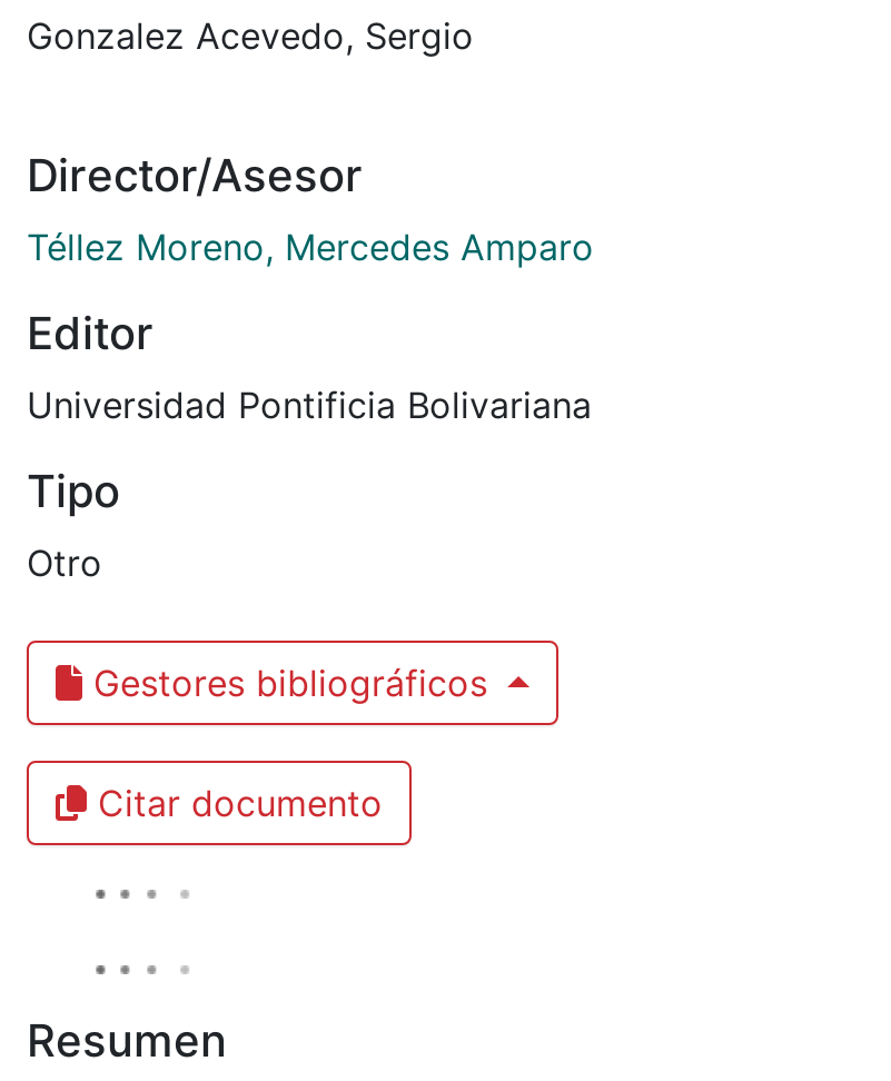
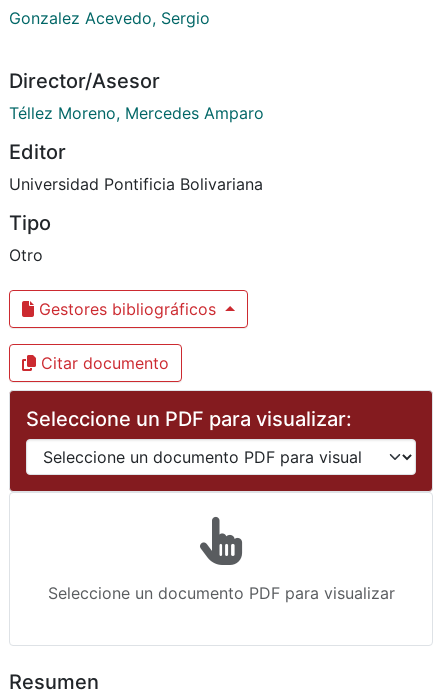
+ [image]
+ Seleccione un PDF para visualizar:

+ [image]
+ Seleccione un documento PDF para visualizar
